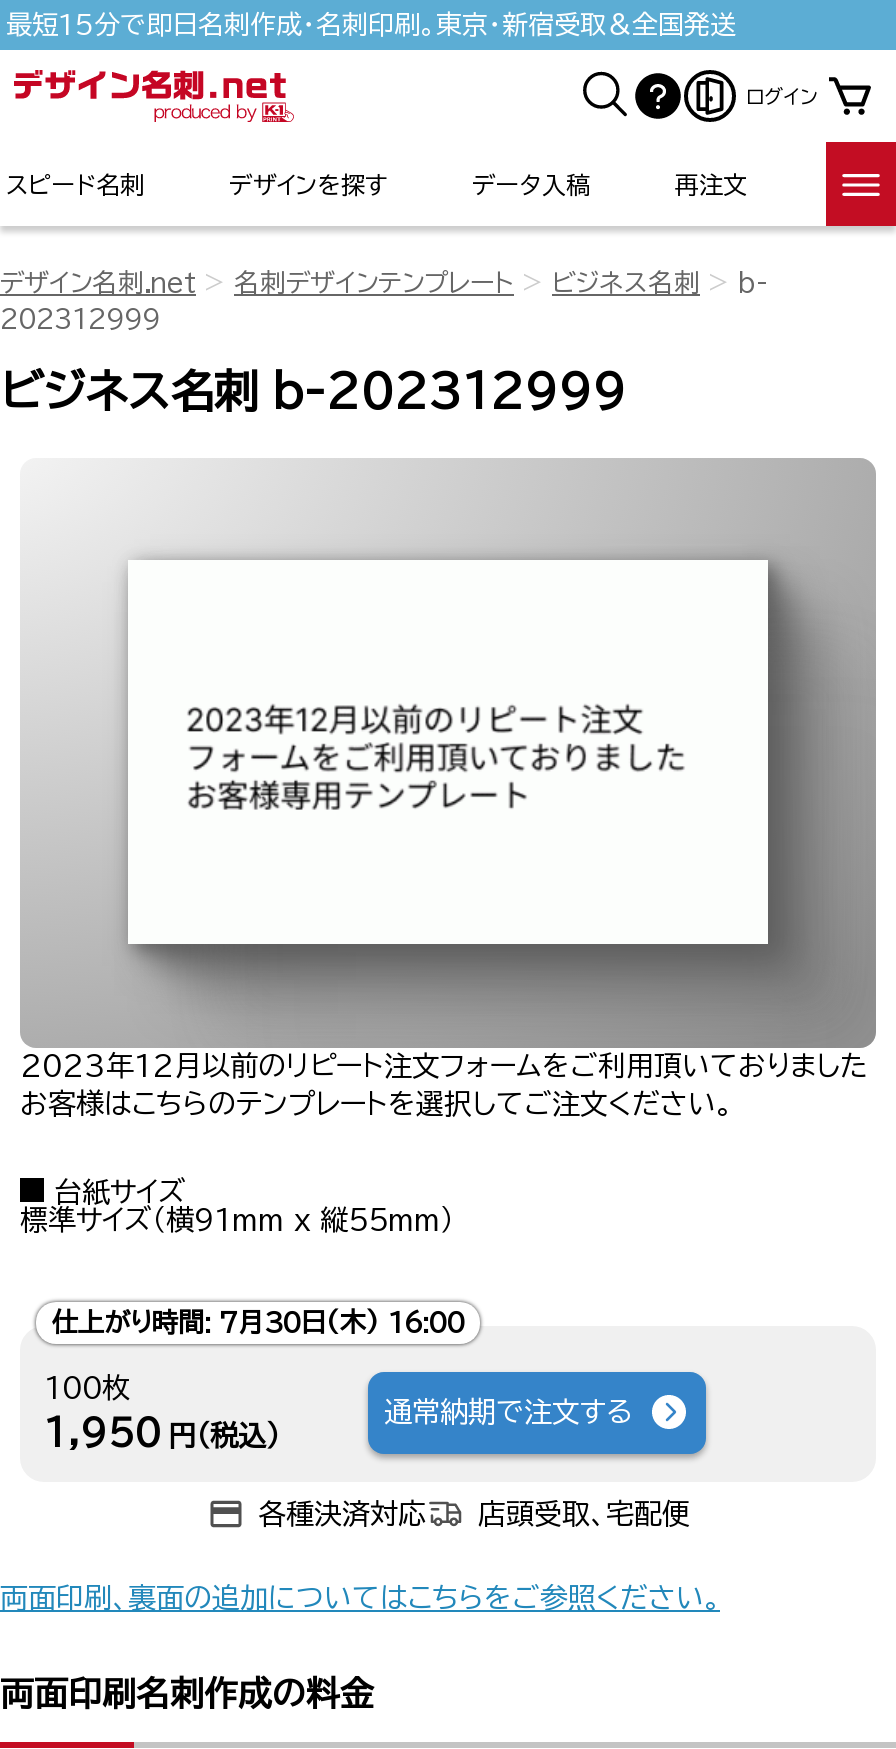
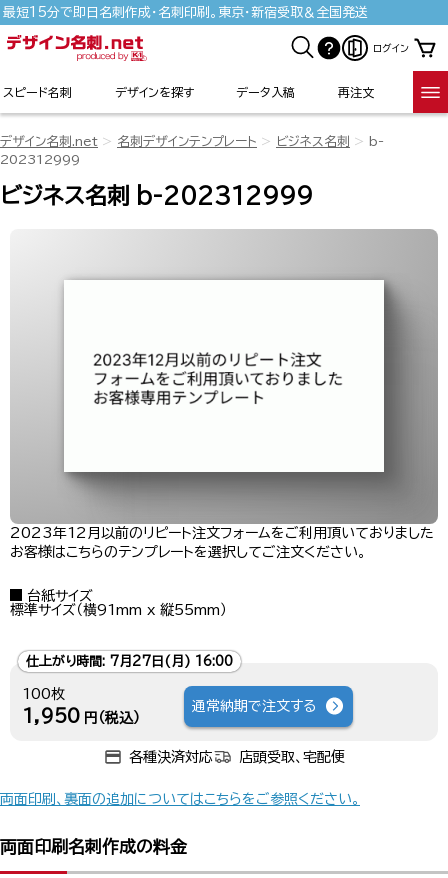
- 仕上がり時間: 7月30日(木) 16:00
+ 仕上がり時間: 7月27日(月) 16:00
